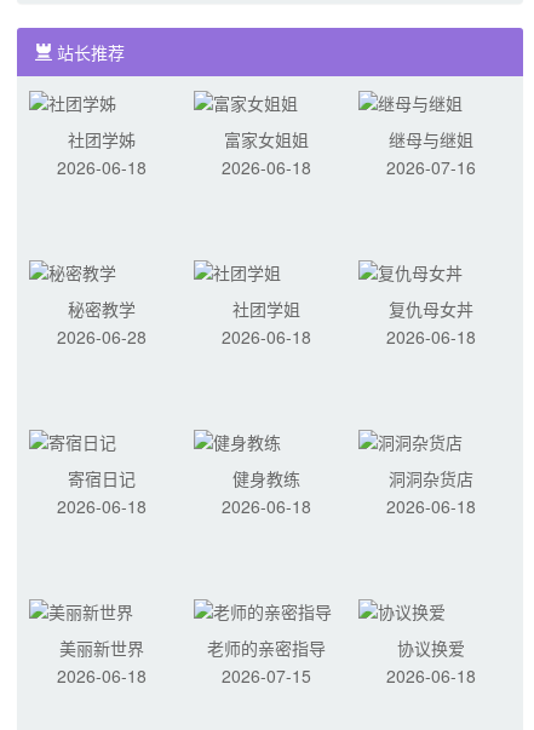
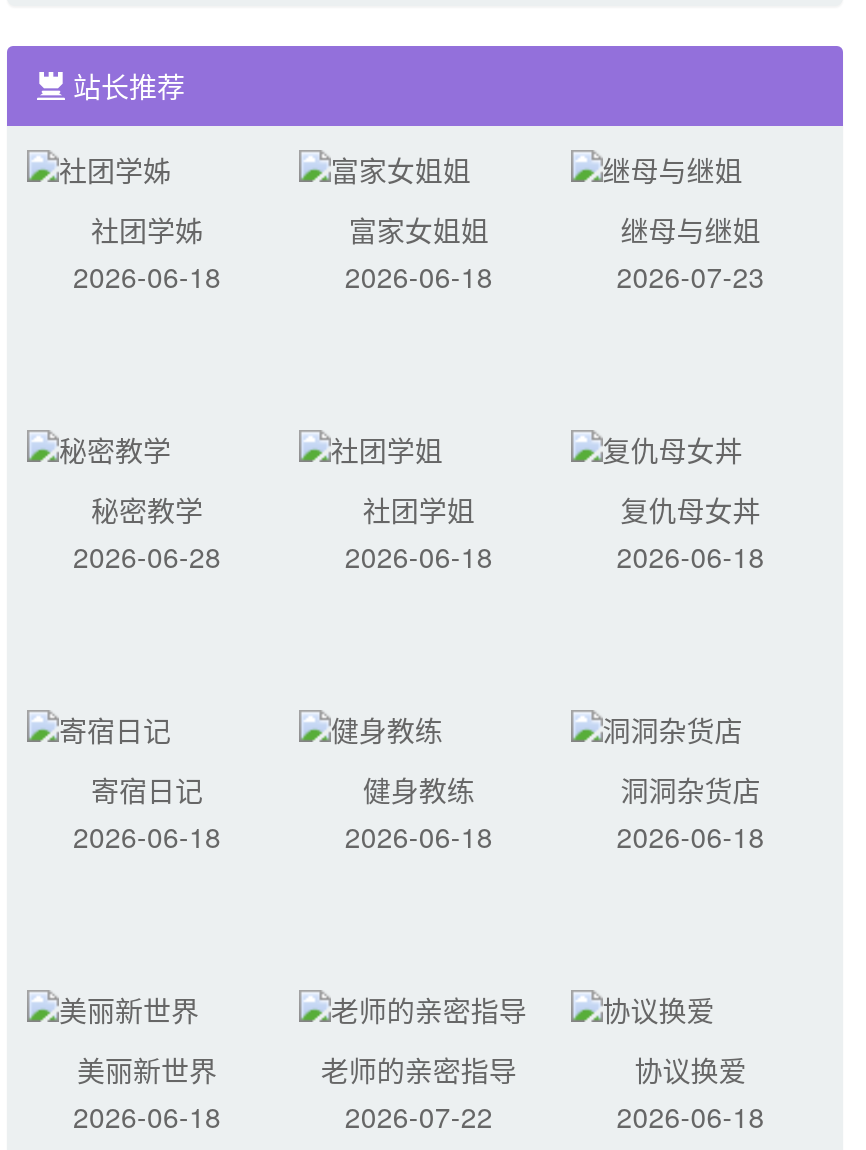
- 2026-07-16
+ 2026-07-23

- 2026-07-15
+ 2026-07-22
